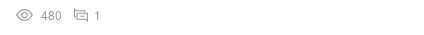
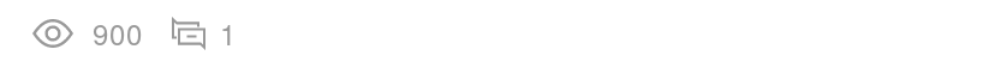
- 480 1
+ 900 1
